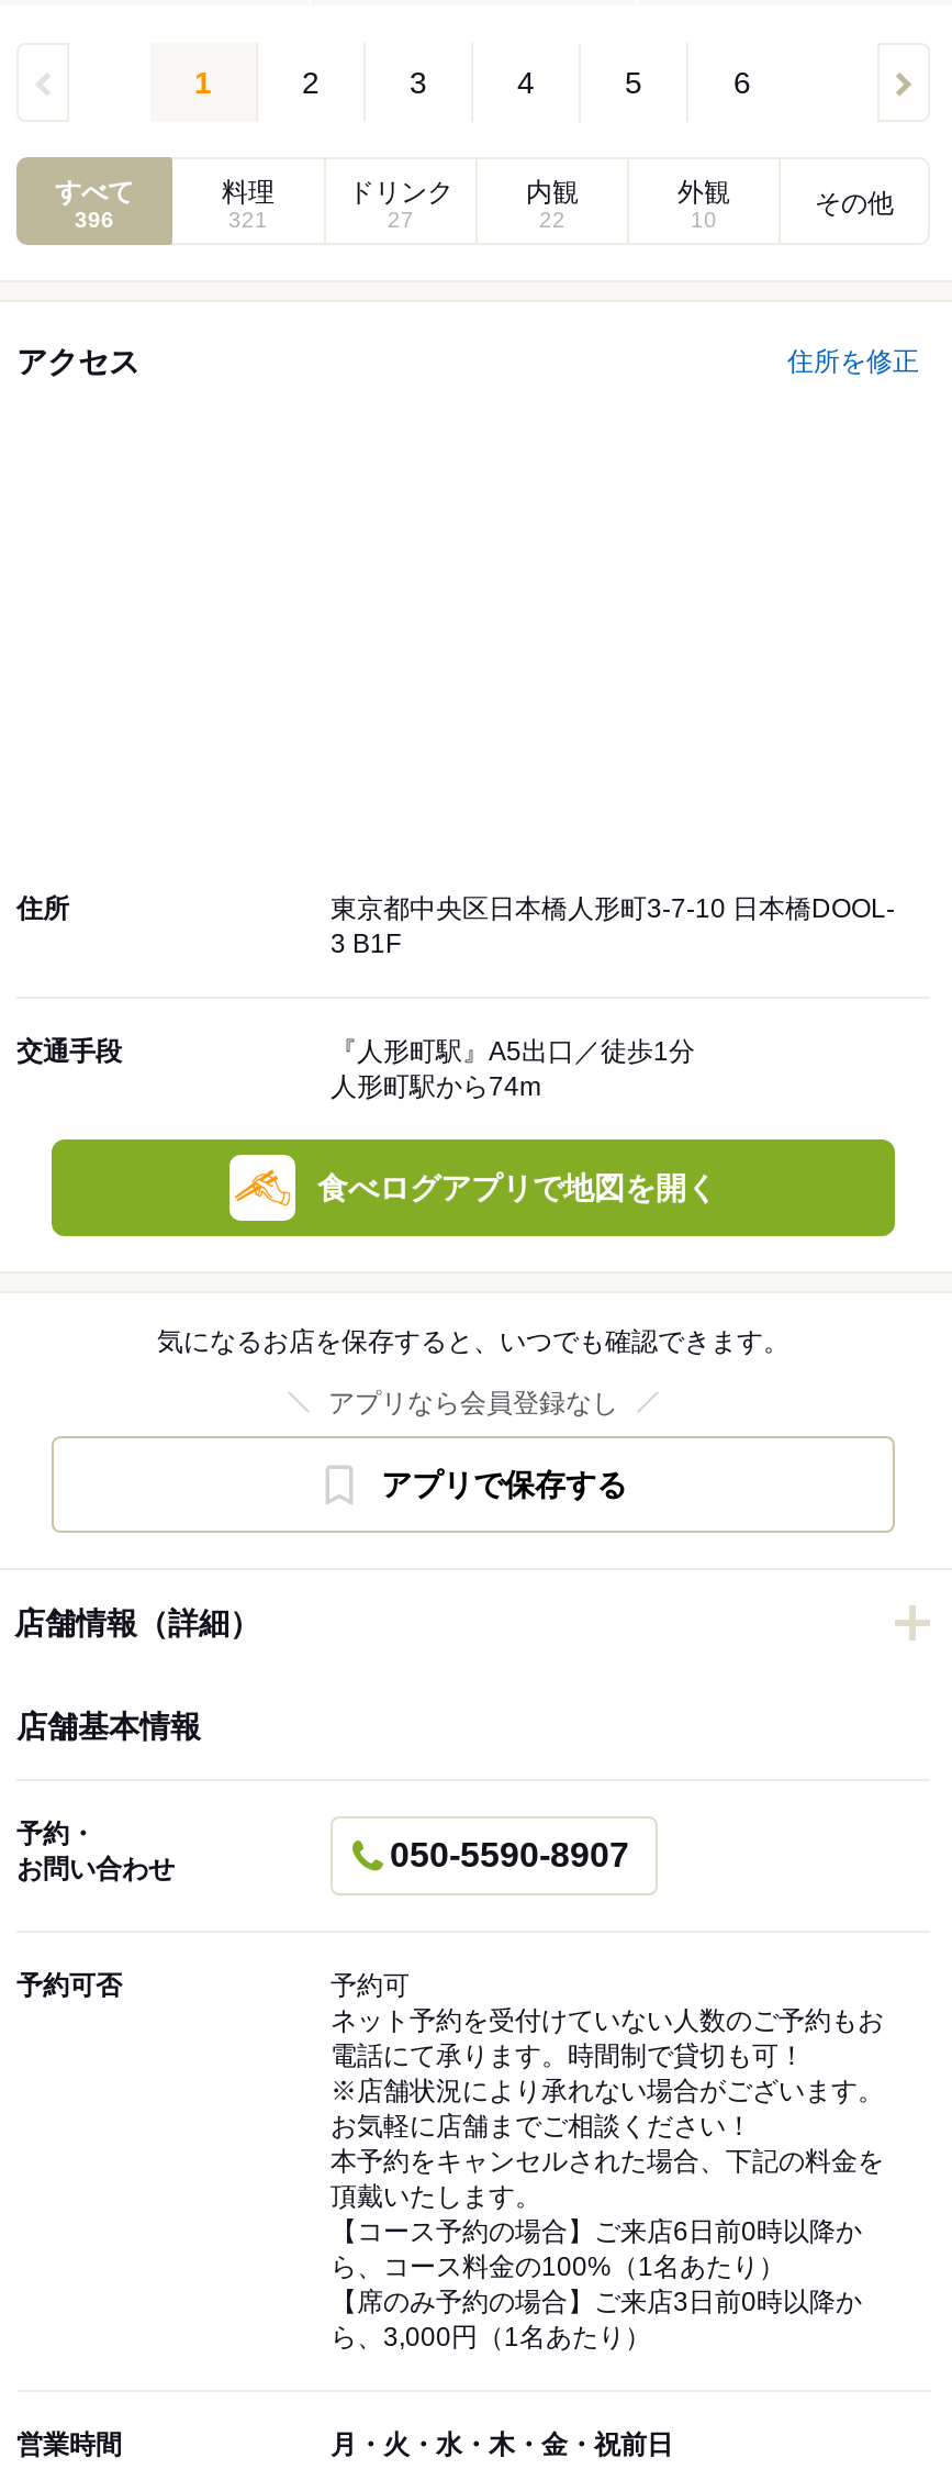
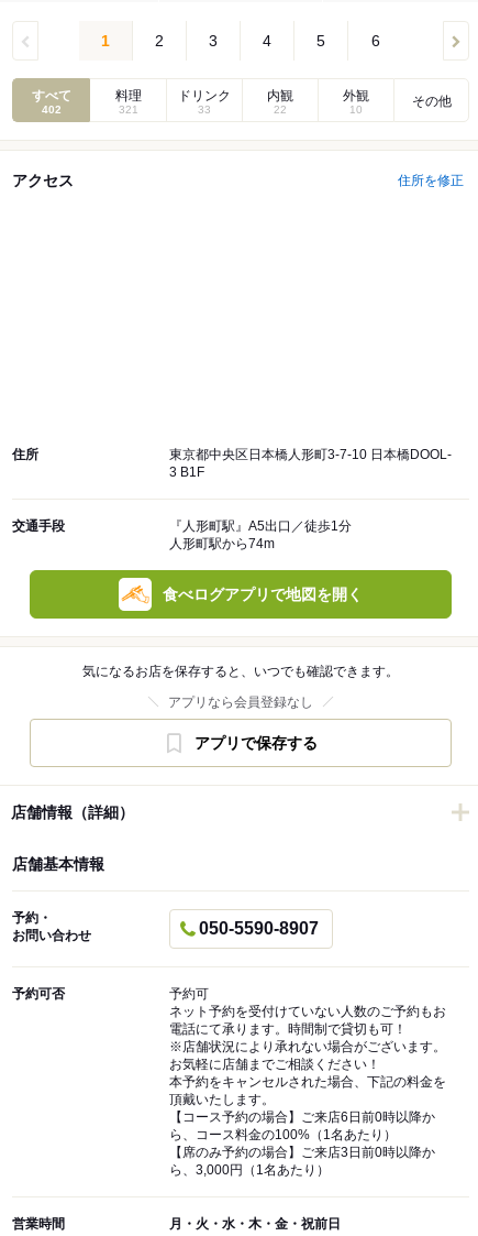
- 396
+ 402

- 27
+ 33
